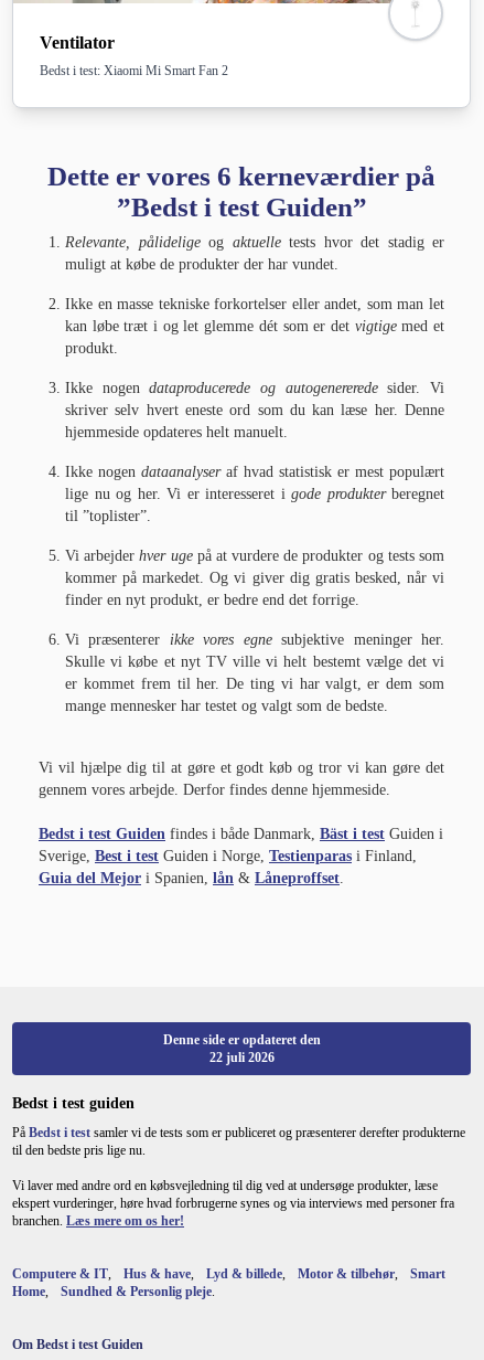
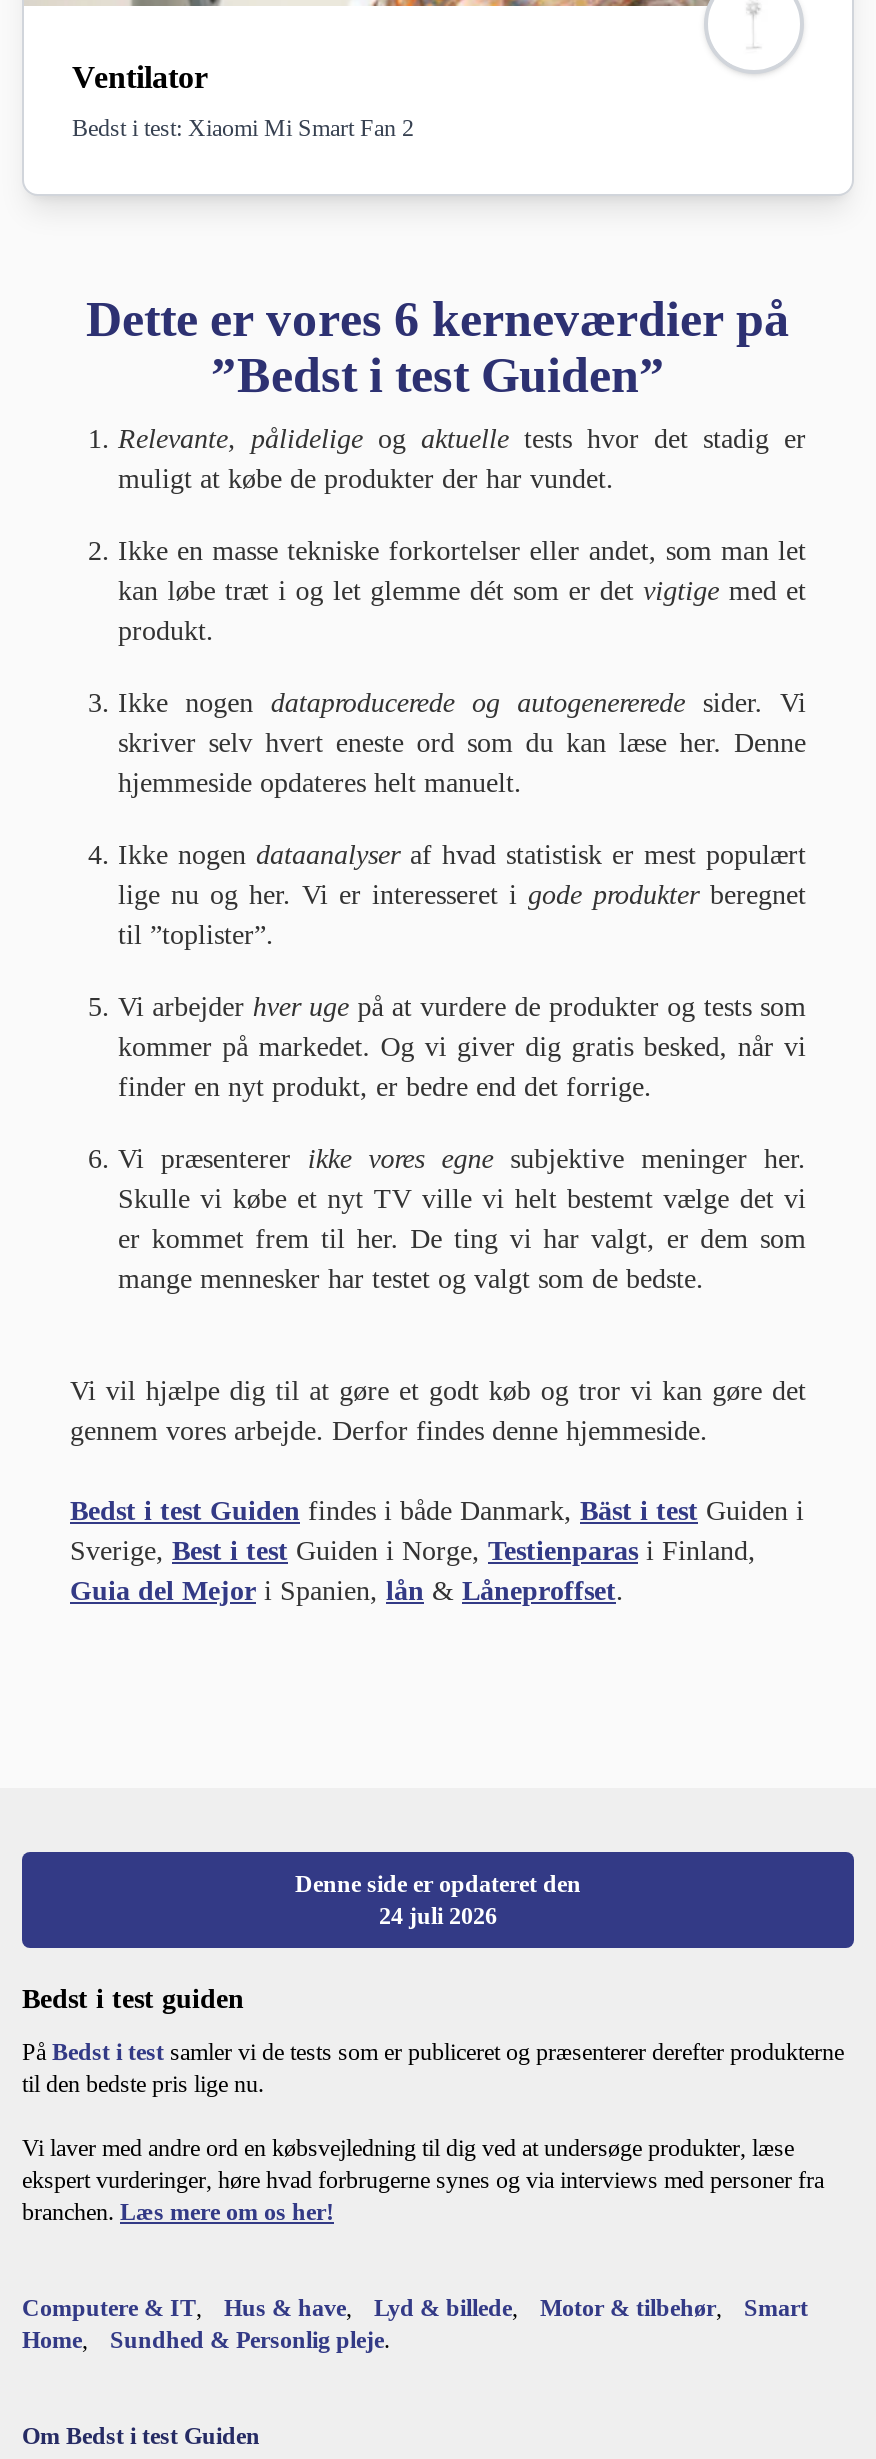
- 22 juli 2026
+ 24 juli 2026
